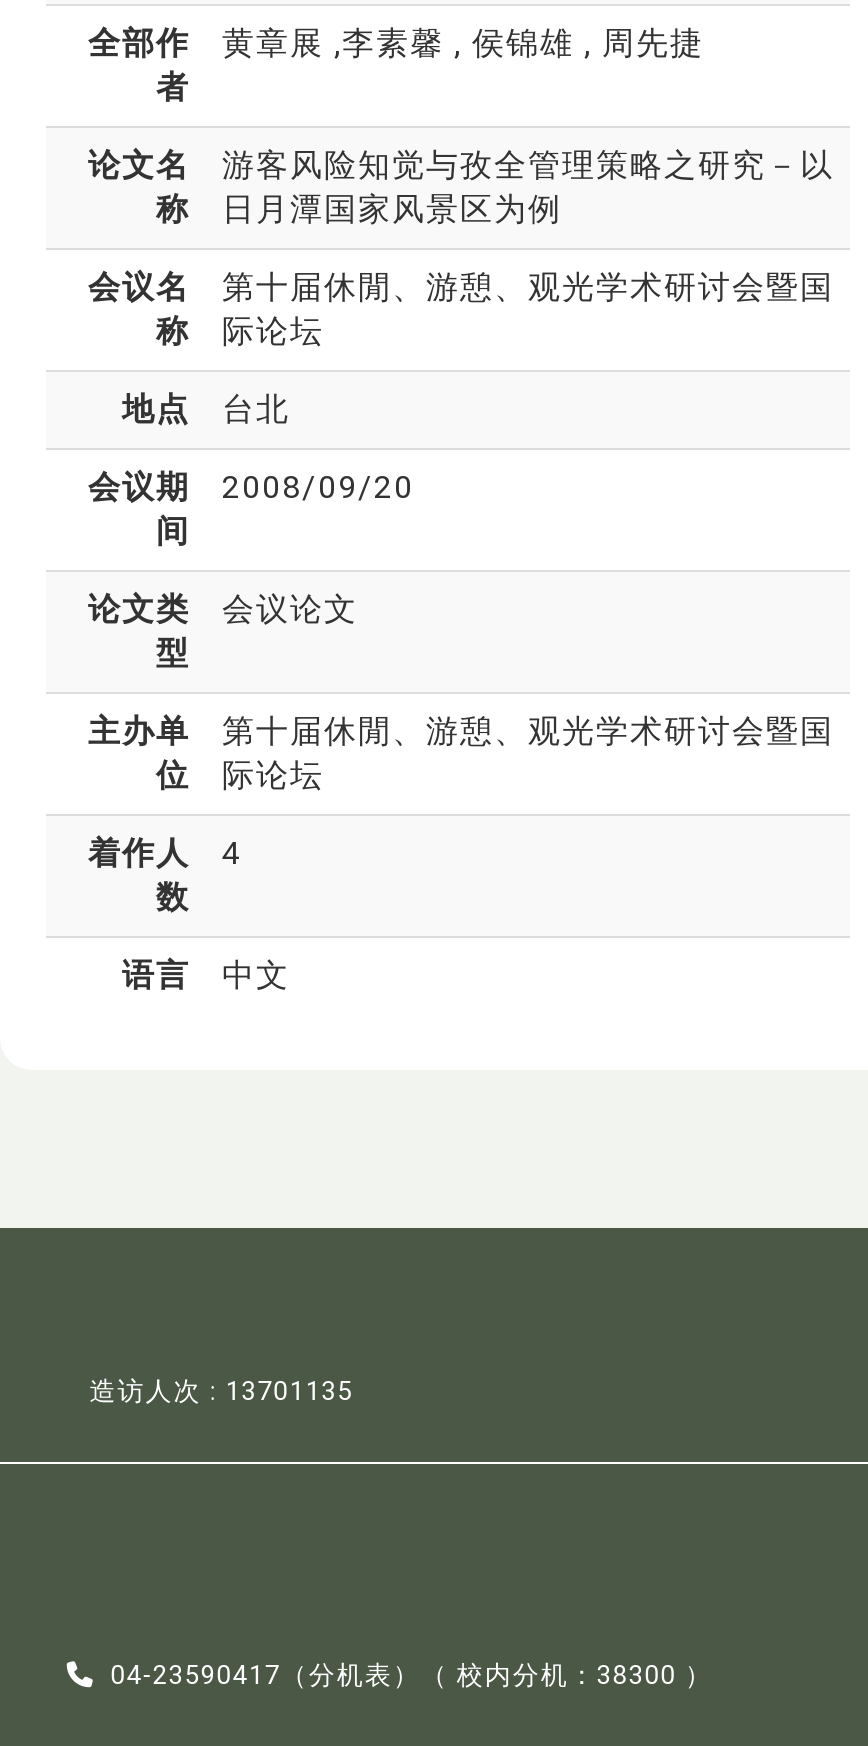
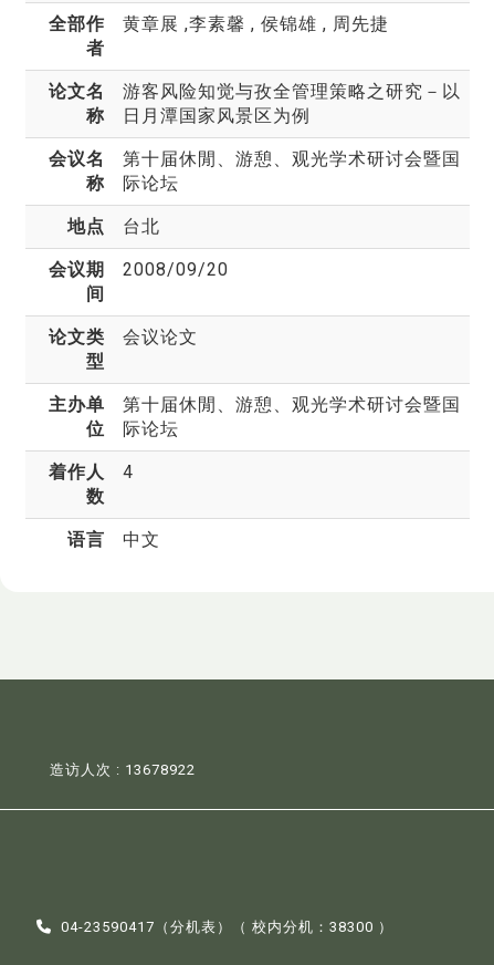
- 造访人次 : 13701135
+ 造访人次 : 13678922
